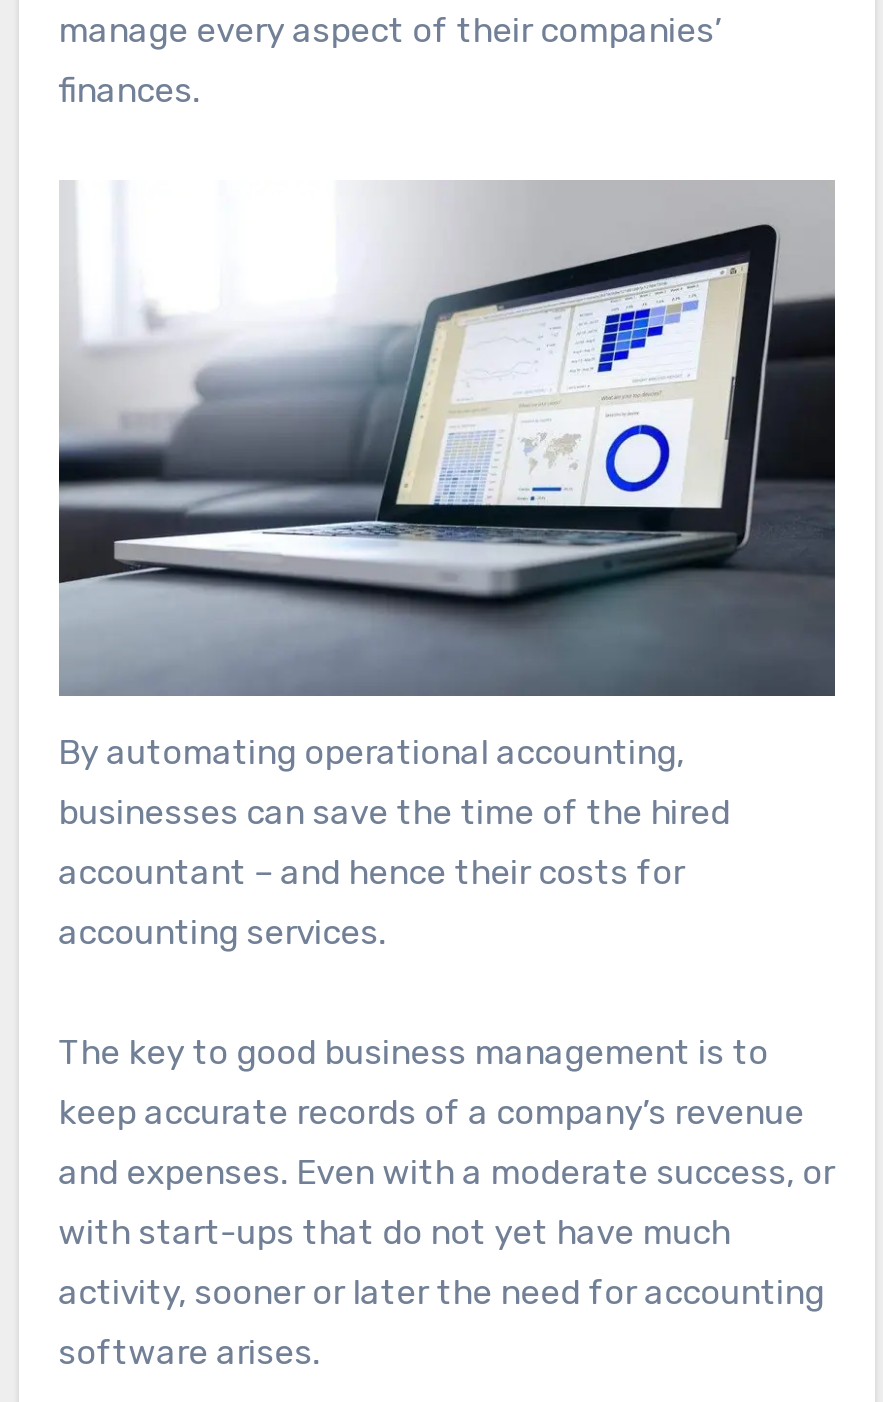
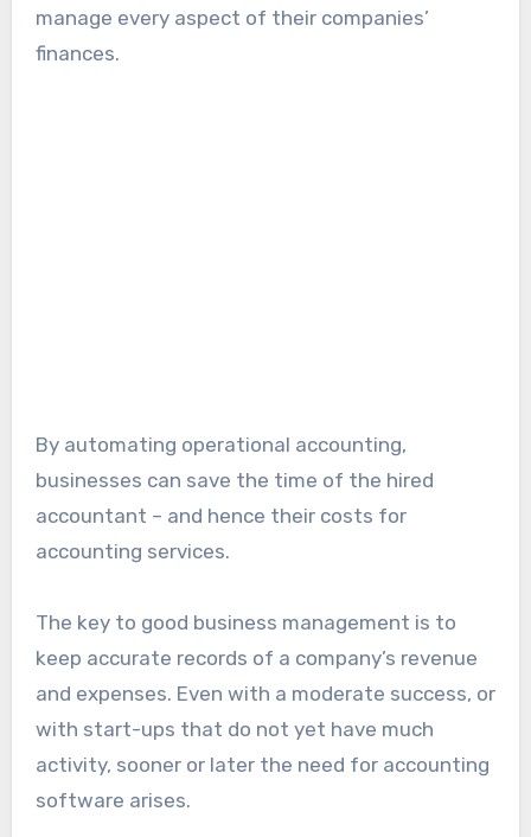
- [image]
